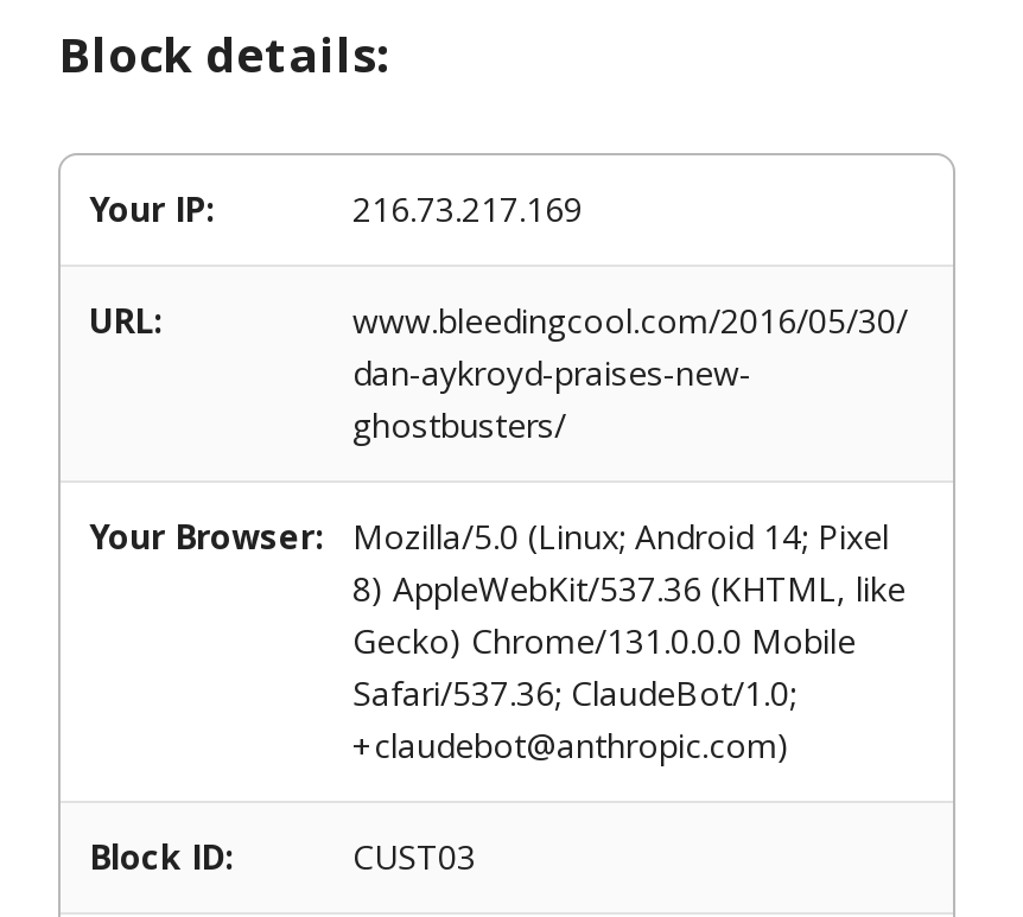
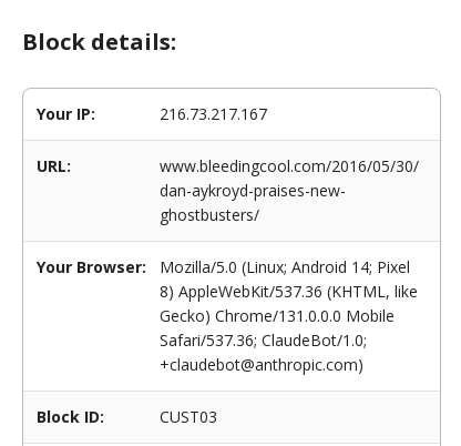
- 216.73.217.169
+ 216.73.217.167
